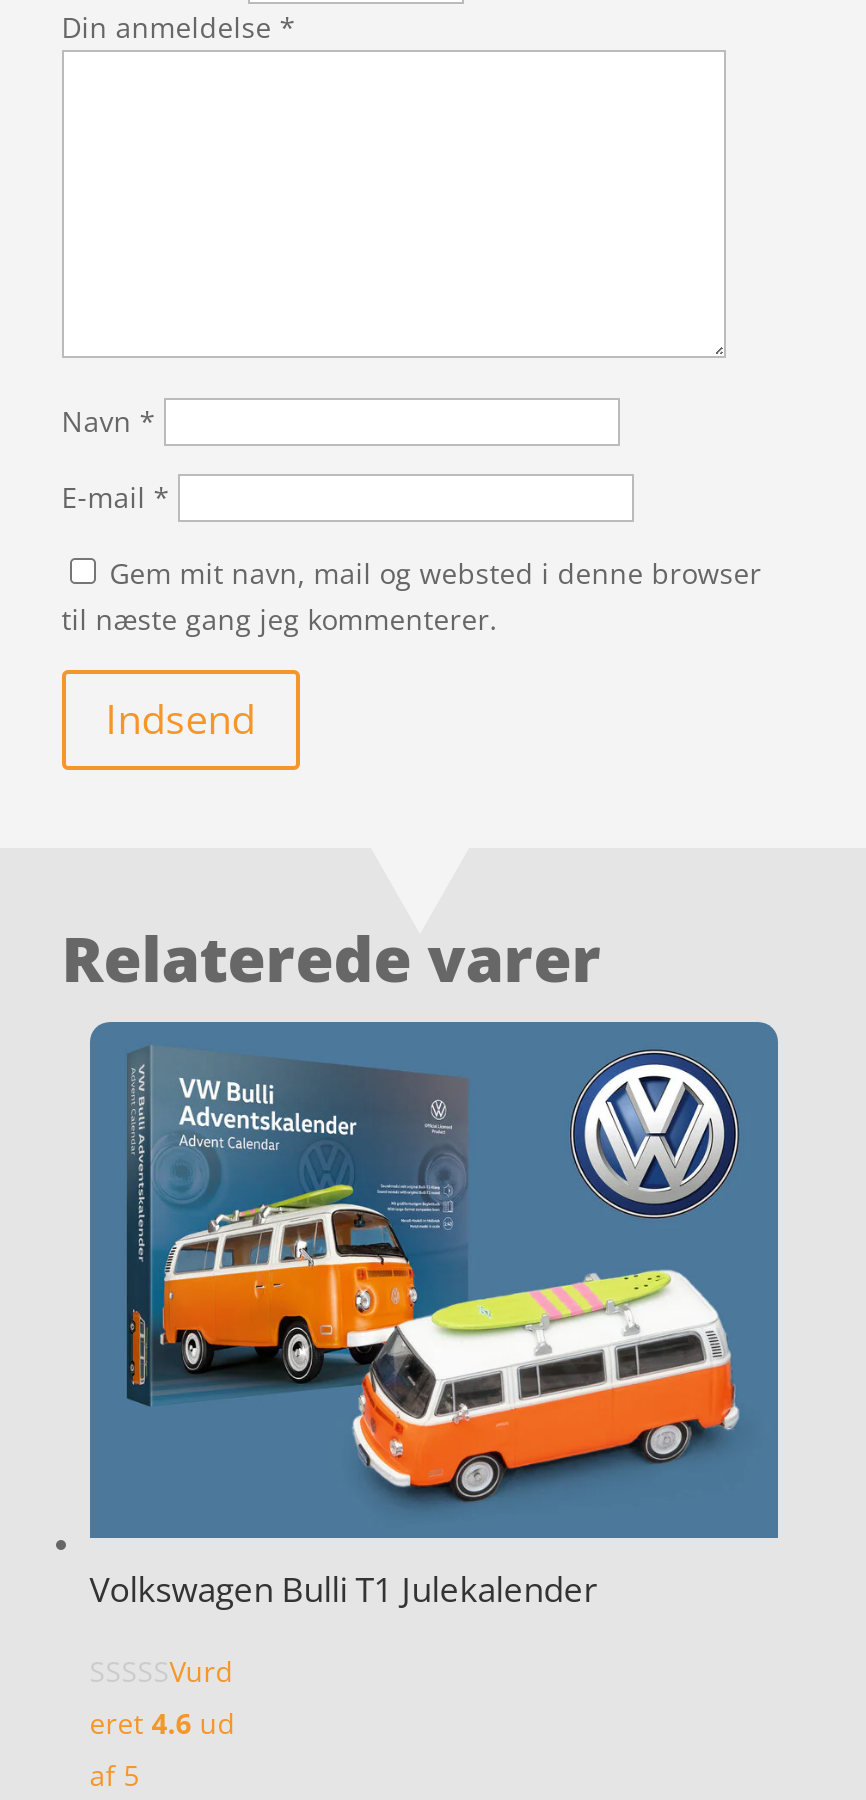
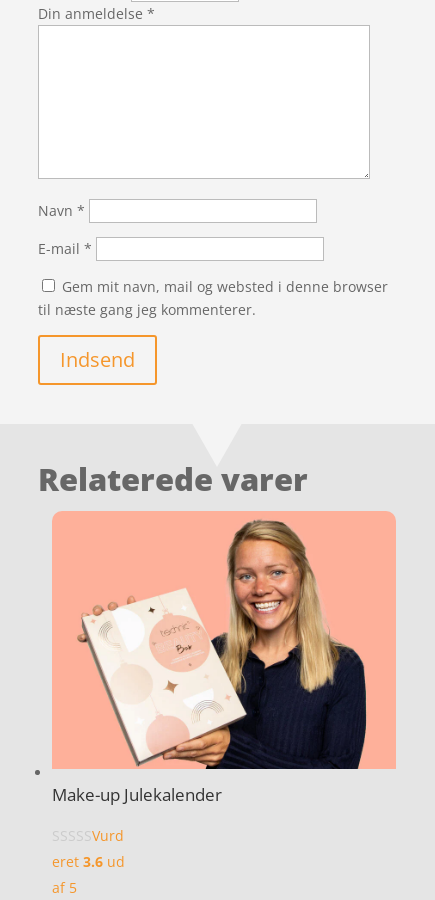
- [image]
- Volkswagen Bulli T1 Julekalender
+ [image]
+ Make-up Julekalender

- eret 4.6 ud
+ eret 3.6 ud
